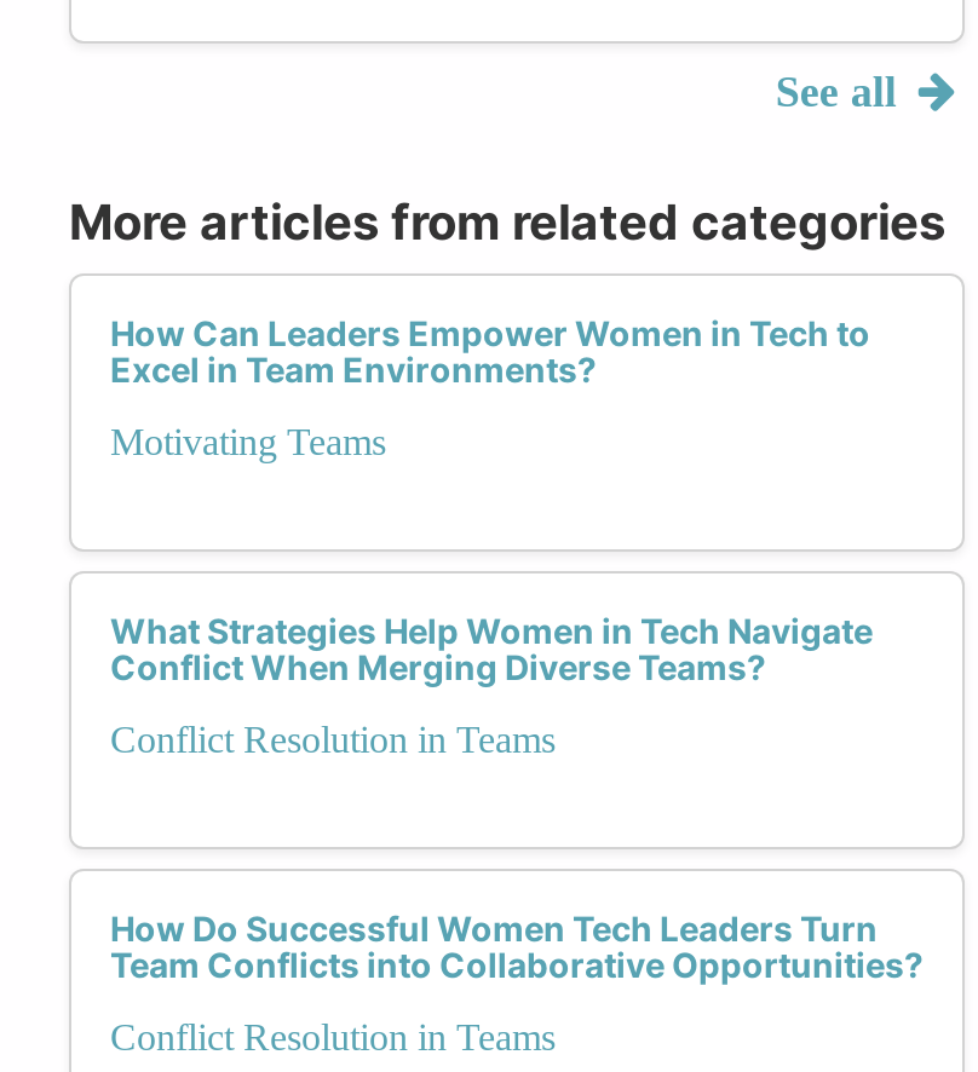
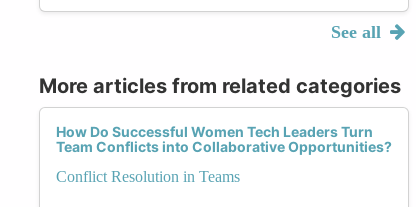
- How Can Leaders Empower Women in Tech to
- Excel in Team Environments?
- Motivating Teams

- What Strategies Help Women in Tech Navigate
- Conflict When Merging Diverse Teams?
- Conflict Resolution in Teams
